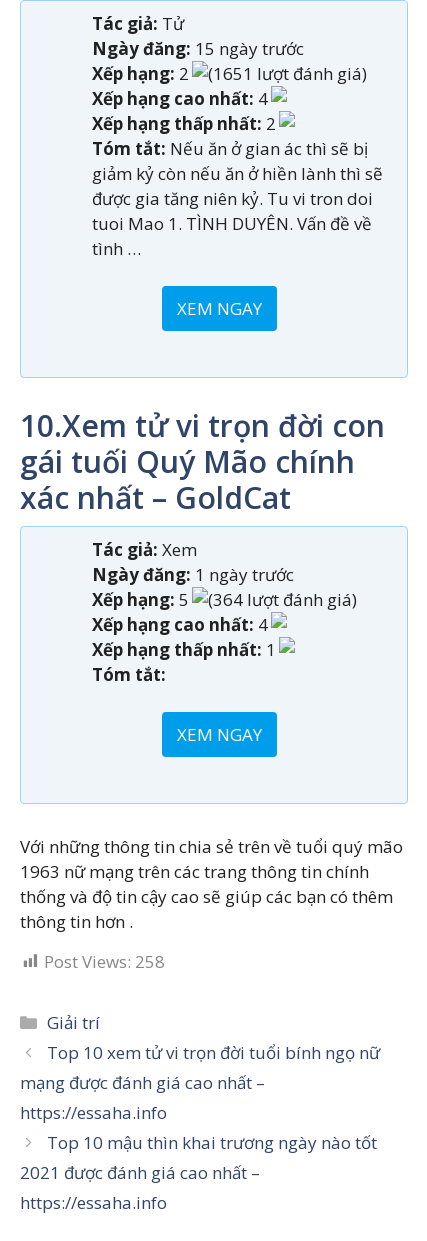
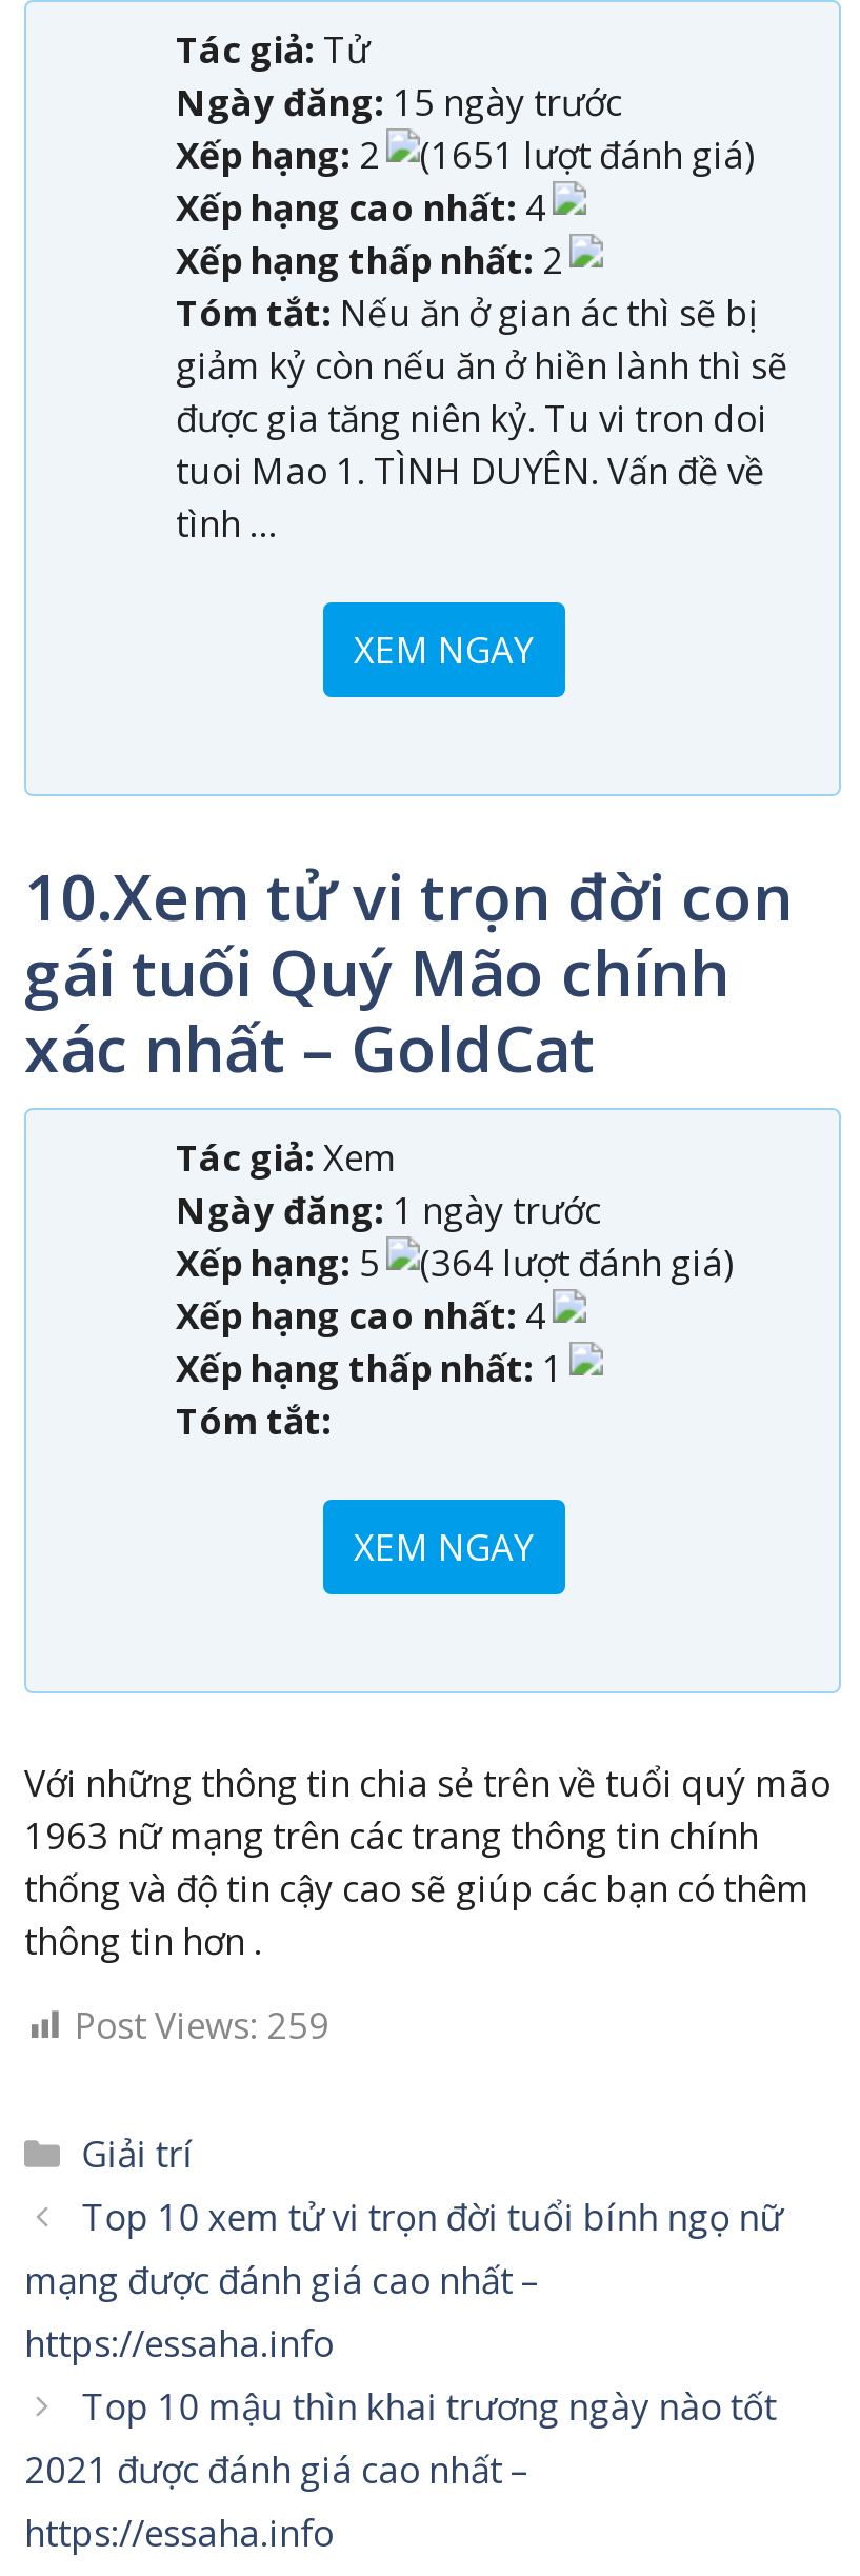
- Post Views: 258
+ Post Views: 259
